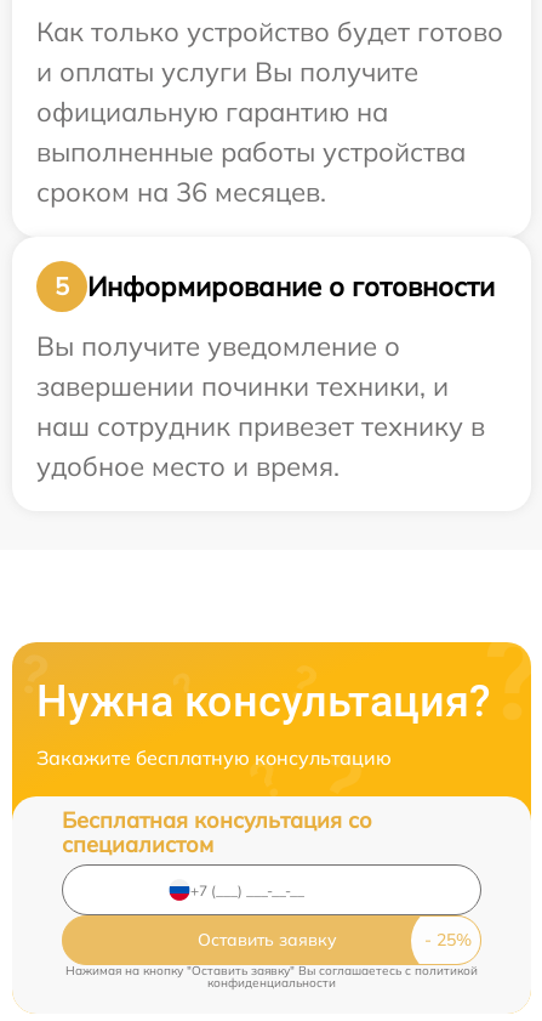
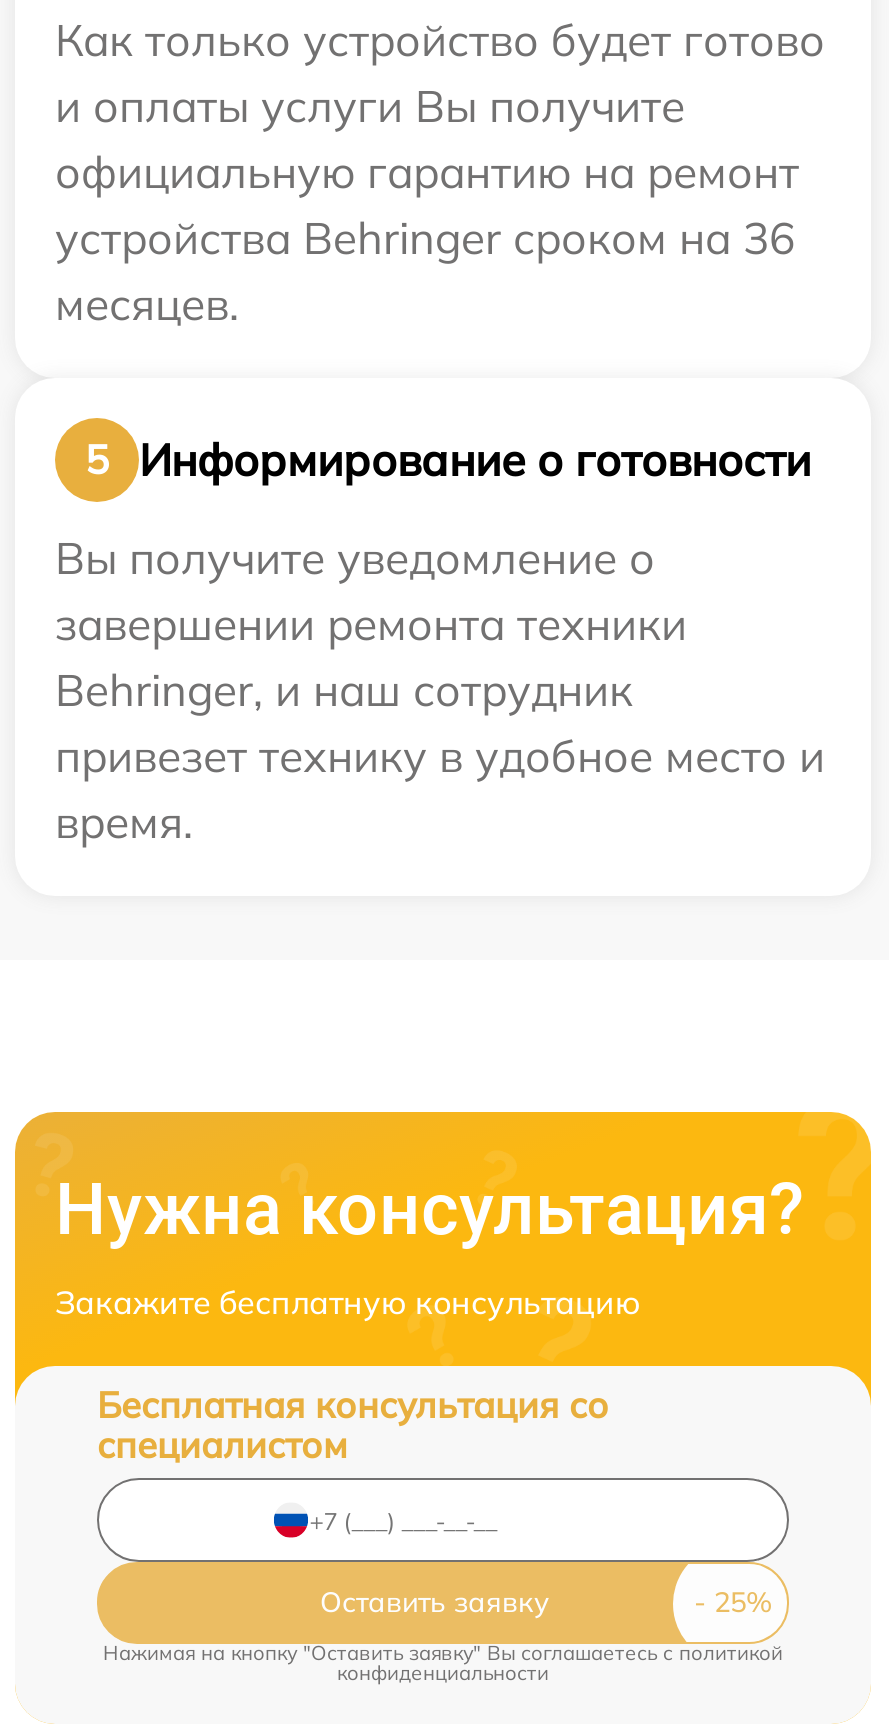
- официальную гарантию на
- выполненные работы устройства
- сроком на 36 месяцев.
+ официальную гарантию на ремонт
+ устройства Behringer сроком на 36
+ месяцев.

- завершении починки техники, и
- наш сотрудник привезет технику в
- удобное место и время.
+ завершении ремонта техники
+ Behringer, и наш сотрудник
+ привезет технику в удобное место и
+ время.
